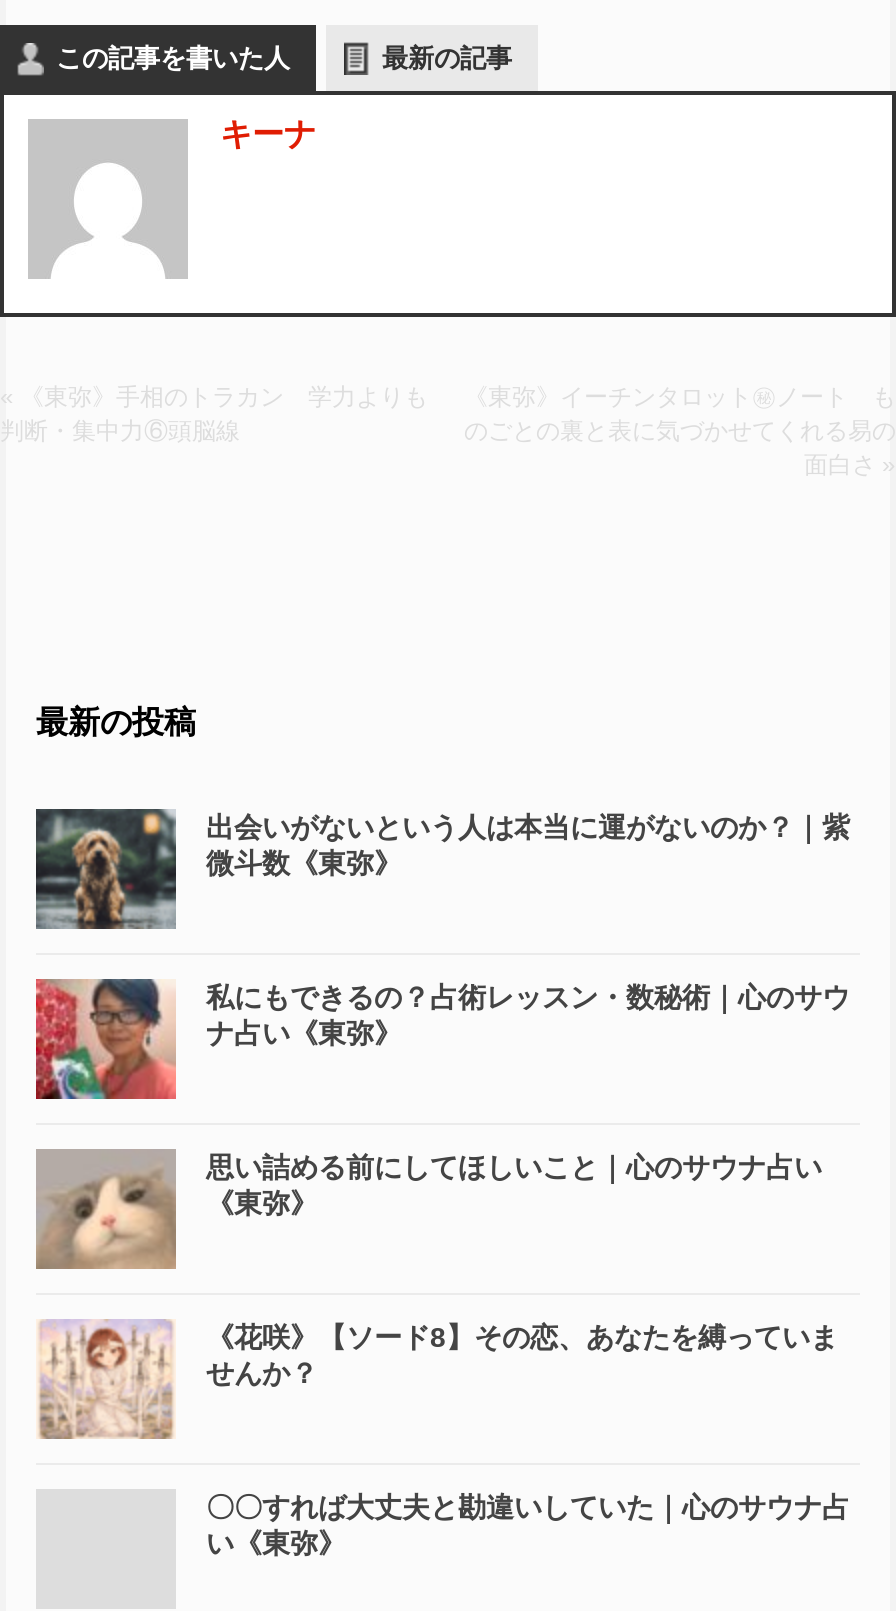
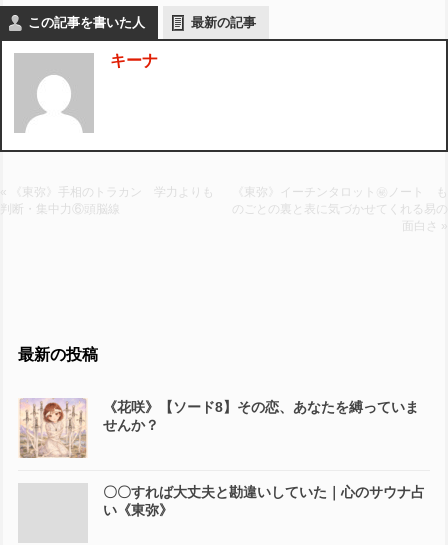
- [image]
- 出会いがないという人は本当に運がないのか？｜紫
- 微斗数《東弥》

- [image]
- 私にもできるの？占術レッスン・数秘術｜心のサウ
- ナ占い《東弥》

- [image]
- 思い詰める前にしてほしいこと｜心のサウナ占い
- 《東弥》
